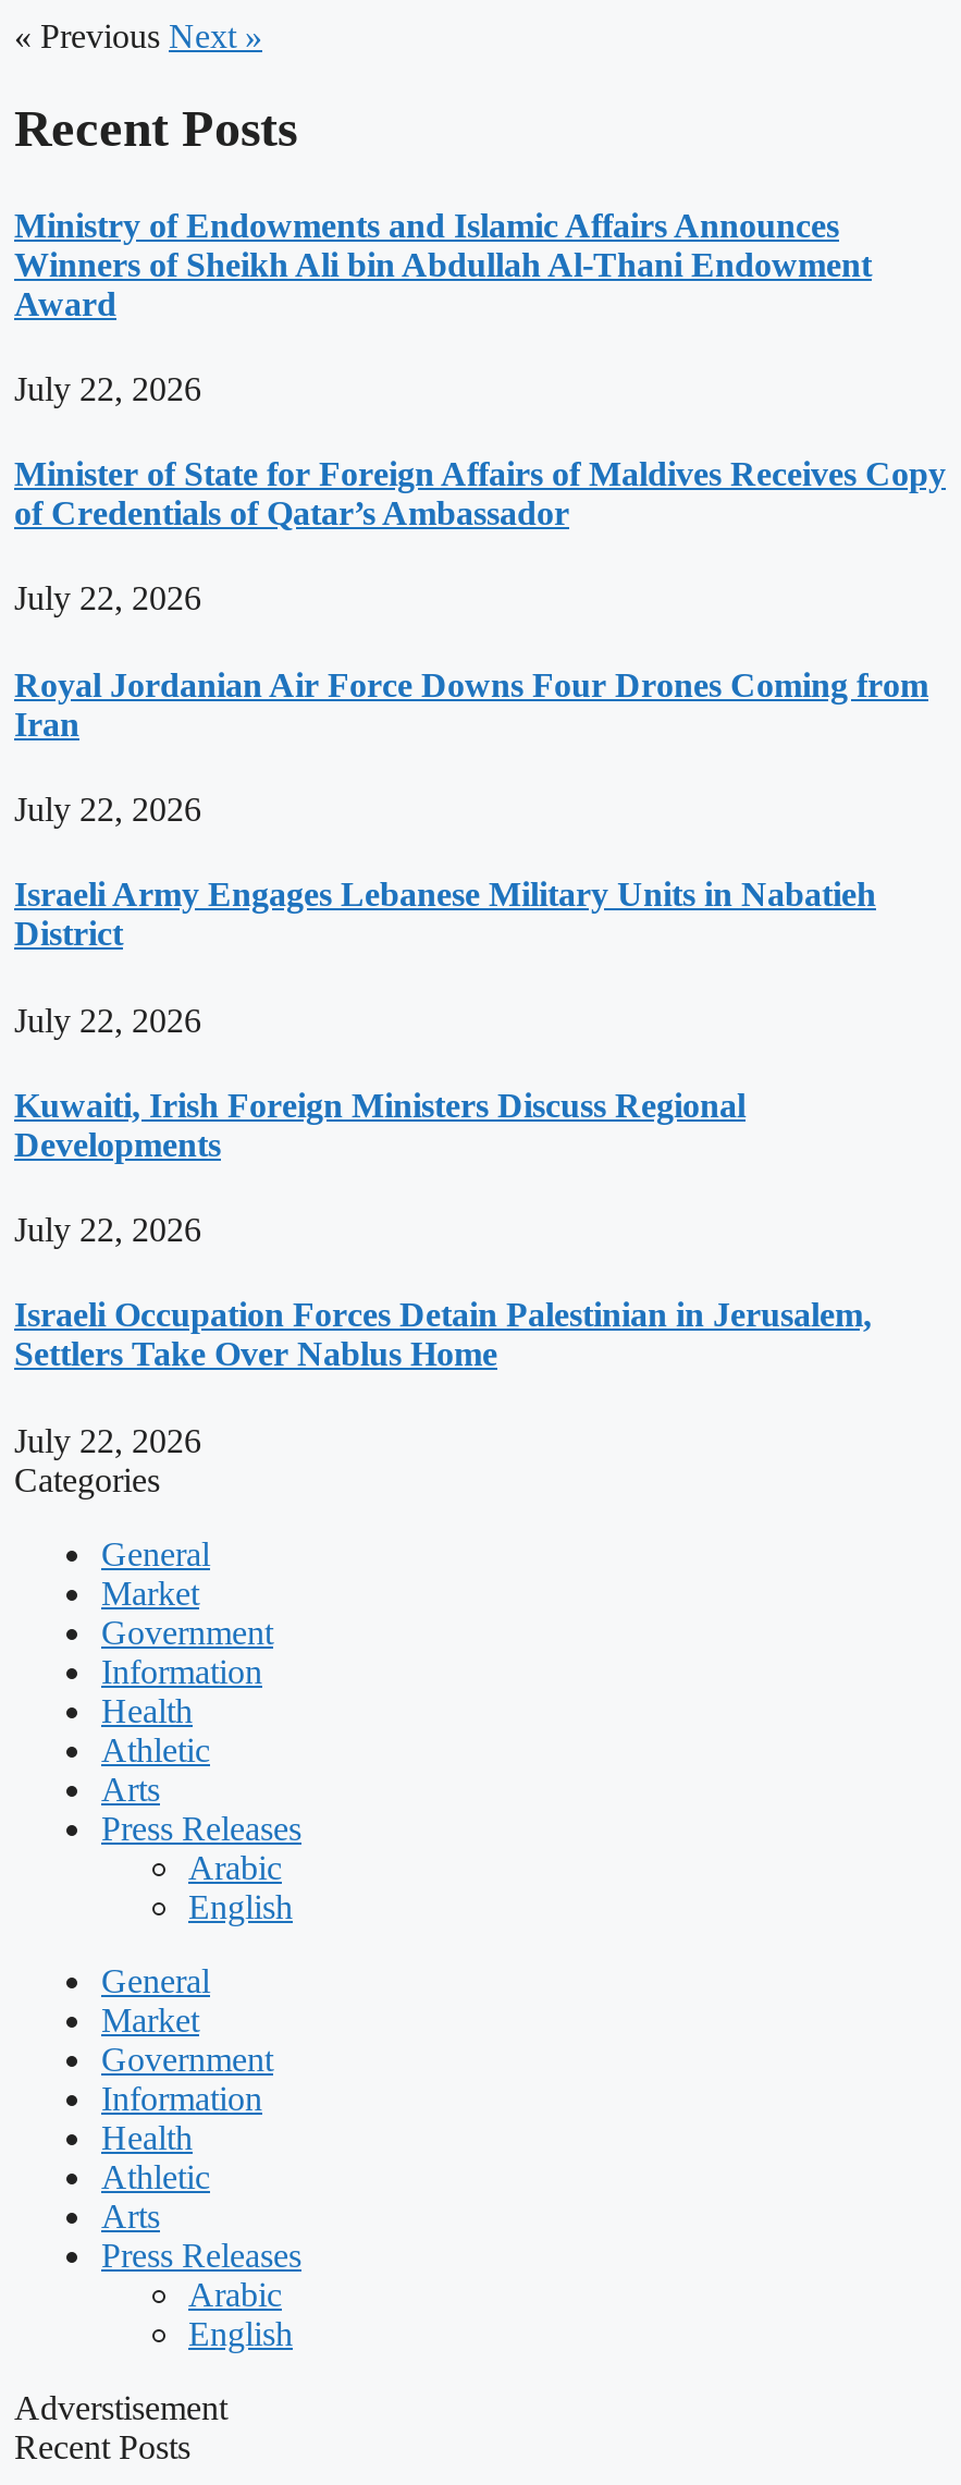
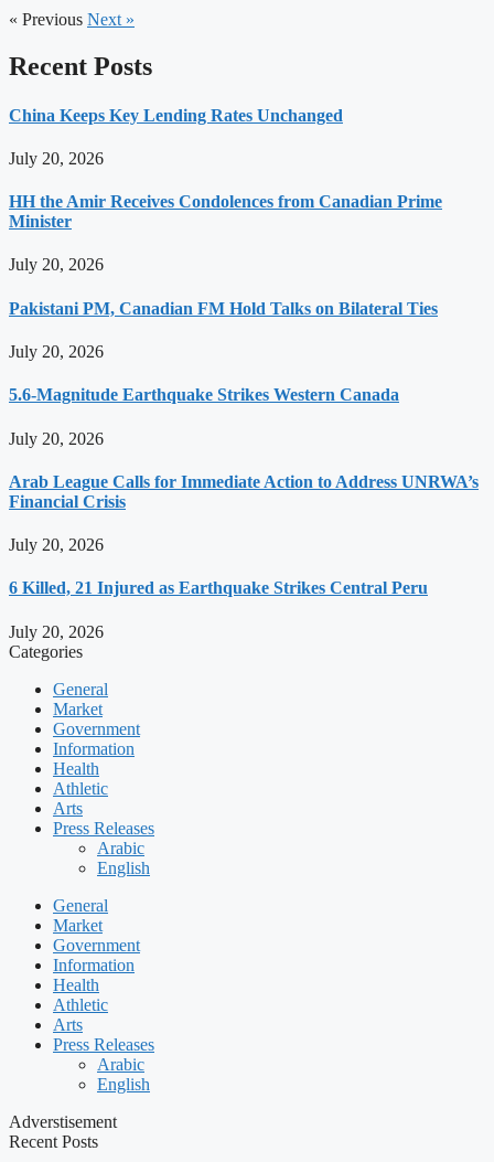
- Ministry of Endowments and Islamic Affairs Announces
- Winners of Sheikh Ali bin Abdullah Al-Thani Endowment
- Award
+ China Keeps Key Lending Rates Unchanged

- July 22, 2026
+ July 20, 2026

- Minister of State for Foreign Affairs of Maldives Receives Copy
- of Credentials of Qatar’s Ambassador
+ HH the Amir Receives Condolences from Canadian Prime
+ Minister

- July 22, 2026
+ July 20, 2026

- Royal Jordanian Air Force Downs Four Drones Coming from
- Iran
+ Pakistani PM, Canadian FM Hold Talks on Bilateral Ties

- July 22, 2026
+ July 20, 2026

- Israeli Army Engages Lebanese Military Units in Nabatieh
- District
+ 5.6-Magnitude Earthquake Strikes Western Canada

- July 22, 2026
+ July 20, 2026

- Kuwaiti, Irish Foreign Ministers Discuss Regional
- Developments
+ Arab League Calls for Immediate Action to Address UNRWA’s
+ Financial Crisis

- July 22, 2026
+ July 20, 2026

- Israeli Occupation Forces Detain Palestinian in Jerusalem,
- Settlers Take Over Nablus Home
+ 6 Killed, 21 Injured as Earthquake Strikes Central Peru

- July 22, 2026
+ July 20, 2026
